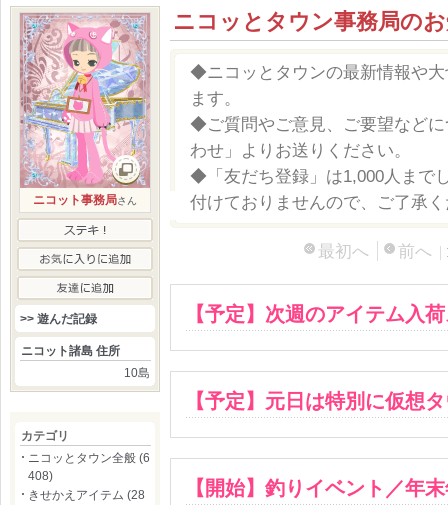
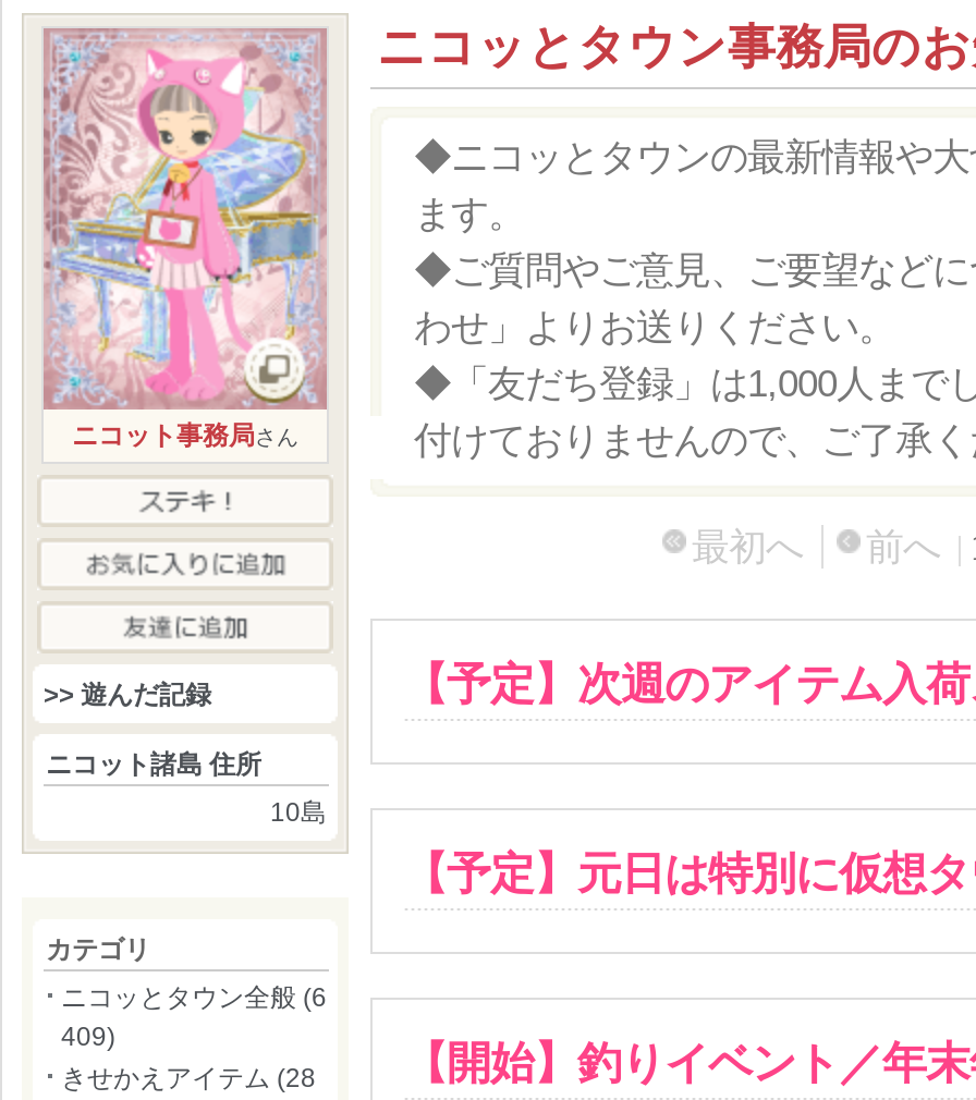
- 408)
+ 409)
